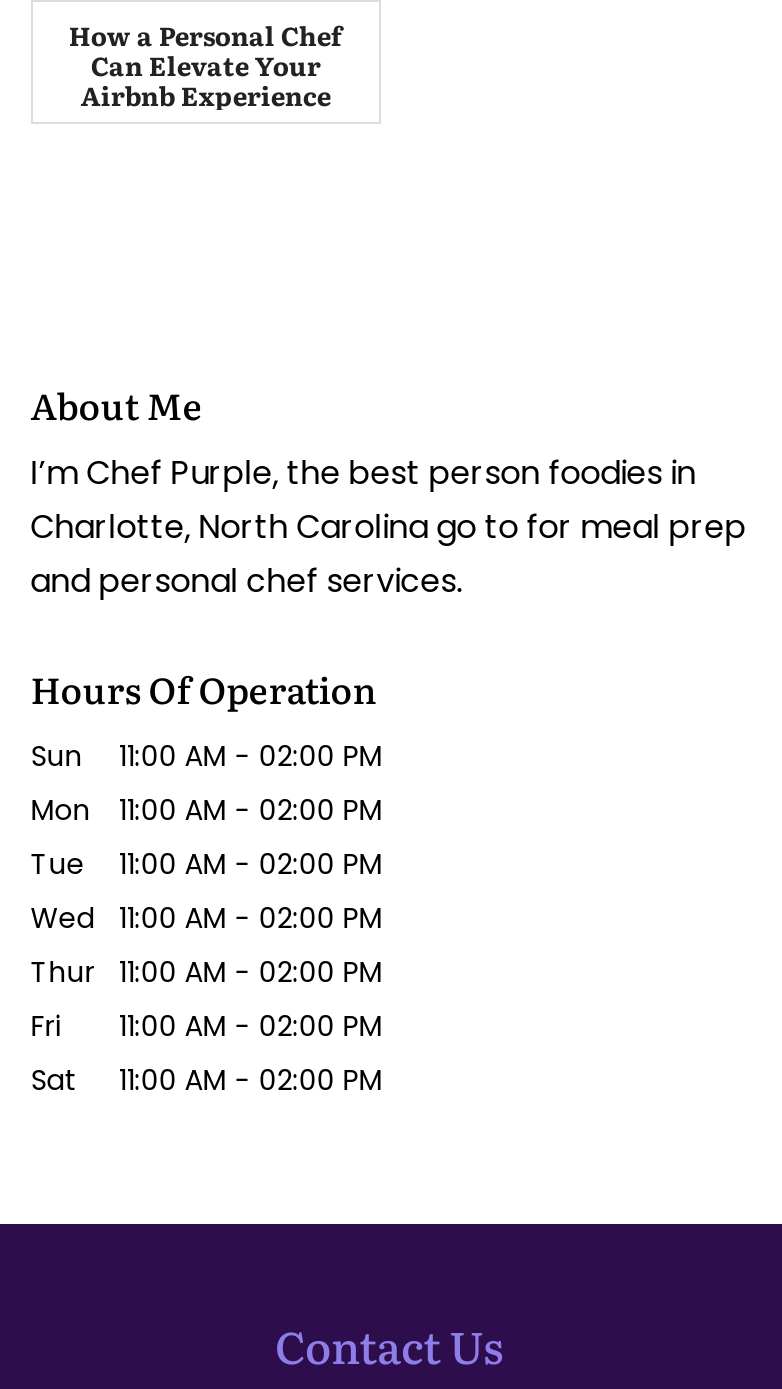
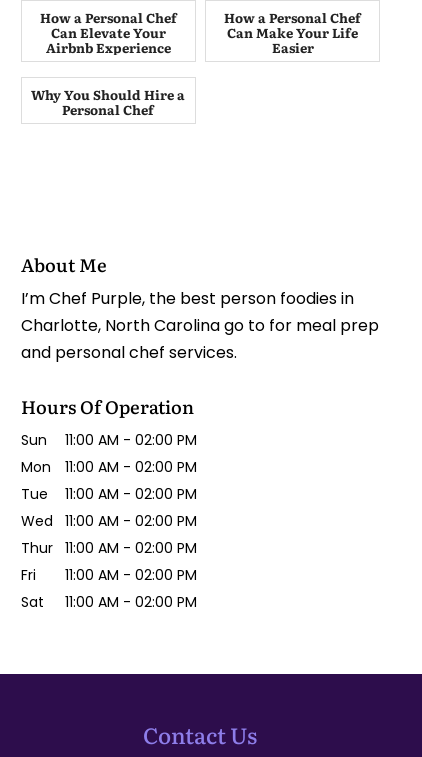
+ How a Personal Chef
+ Can Make Your Life
+ Easier
+ Why You Should Hire a
+ Personal Chef
